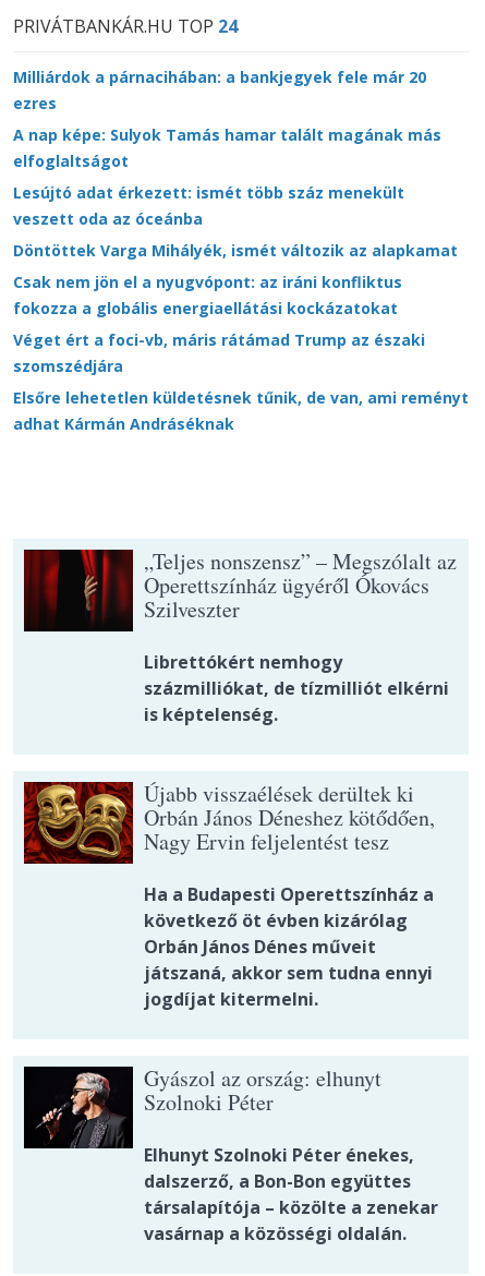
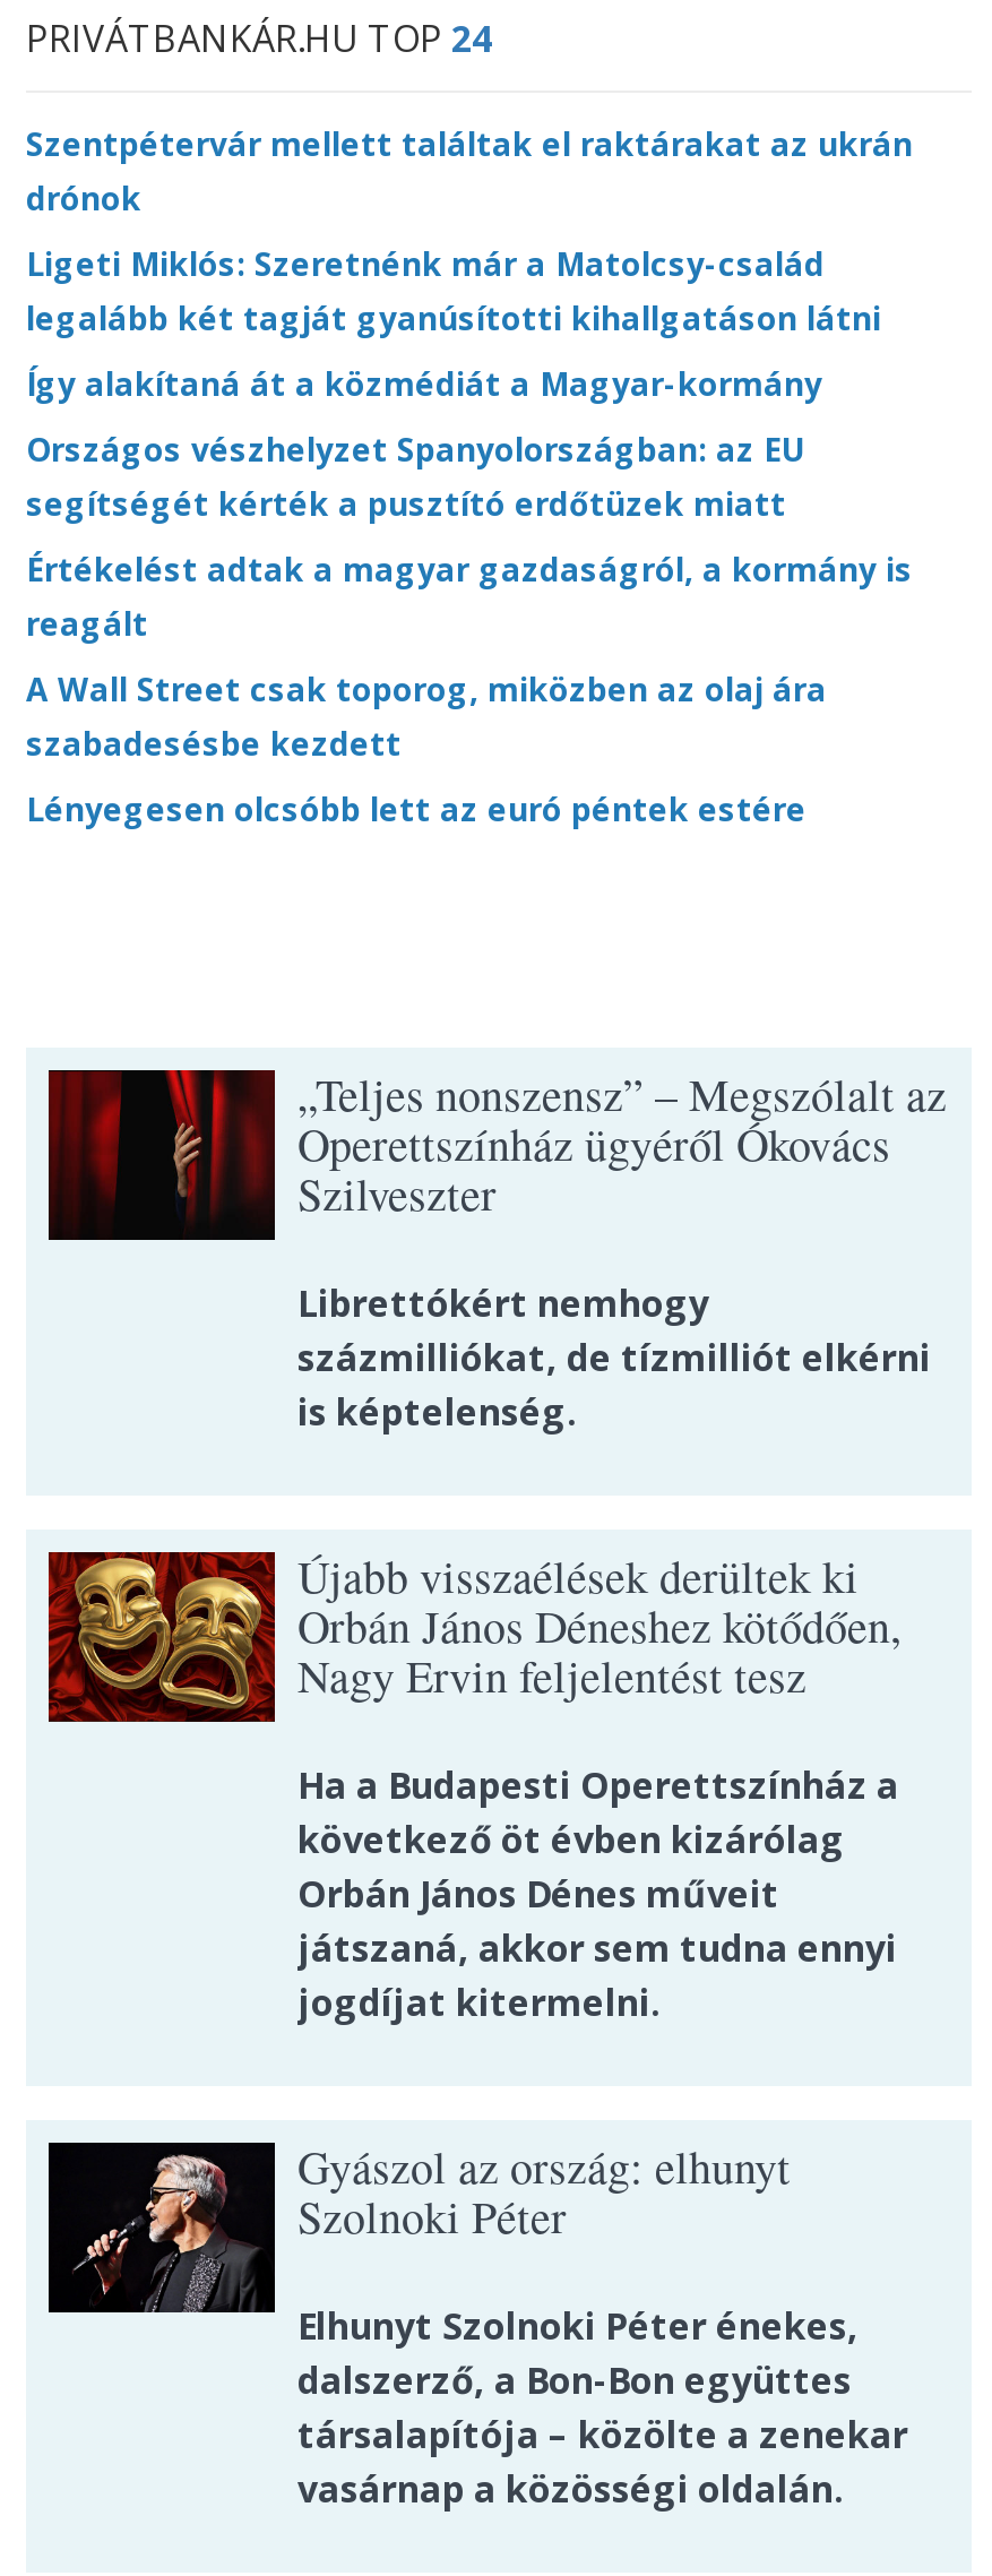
- Milliárdok a párnacihában: a bankjegyek fele már 20
- ezres
+ Szentpétervár mellett találtak el raktárakat az ukrán
+ drónok

- A nap képe: Sulyok Tamás hamar talált magának más
- elfoglaltságot
+ Ligeti Miklós: Szeretnénk már a Matolcsy-család
+ legalább két tagját gyanúsítotti kihallgatáson látni

- Lesújtó adat érkezett: ismét több száz menekült
- veszett oda az óceánba
+ Így alakítaná át a közmédiát a Magyar-kormány

- Döntöttek Varga Mihályék, ismét változik az alapkamat
+ Országos vészhelyzet Spanyolországban: az EU
+ segítségét kérték a pusztító erdőtüzek miatt

- Csak nem jön el a nyugvópont: az iráni konfliktus
- fokozza a globális energiaellátási kockázatokat
+ Értékelést adtak a magyar gazdaságról, a kormány is
+ reagált

- Véget ért a foci-vb, máris rátámad Trump az északi
- szomszédjára
+ A Wall Street csak toporog, miközben az olaj ára
+ szabadesésbe kezdett

- Elsőre lehetetlen küldetésnek tűnik, de van, ami reményt
- adhat Kármán Andráséknak
+ Lényegesen olcsóbb lett az euró péntek estére
